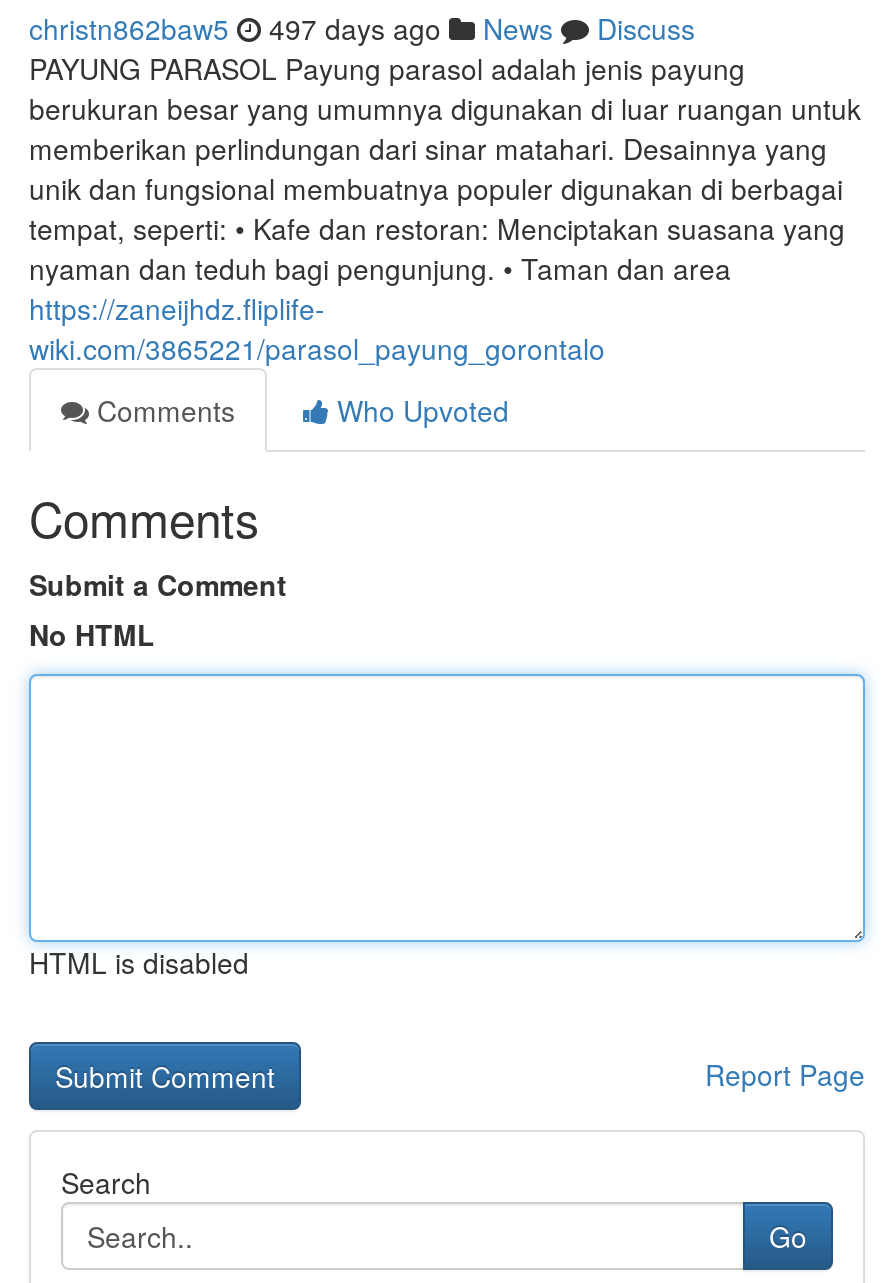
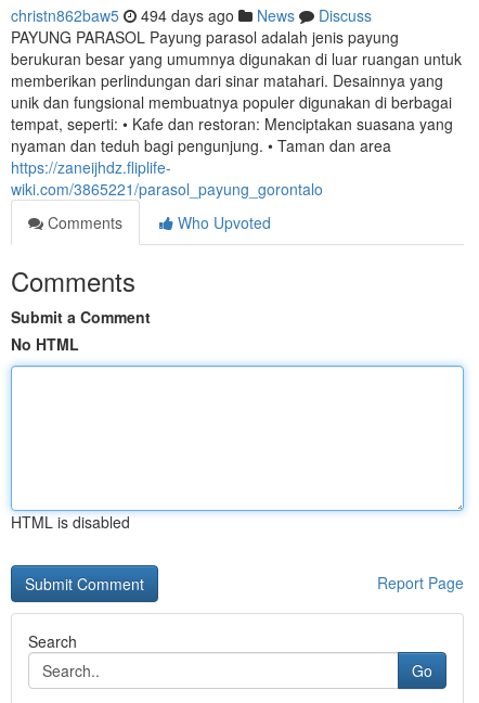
- christn862baw5 497 days ago News Discuss
+ christn862baw5 494 days ago News Discuss
